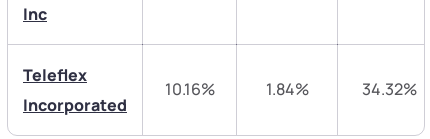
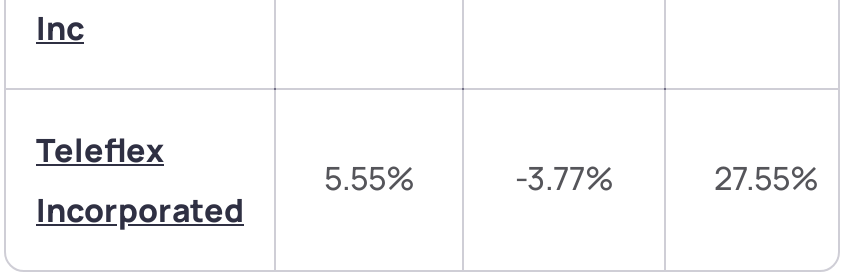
- 10.16%
+ 5.55%

- 1.84%
+ -3.77%

- 34.32%
+ 27.55%
